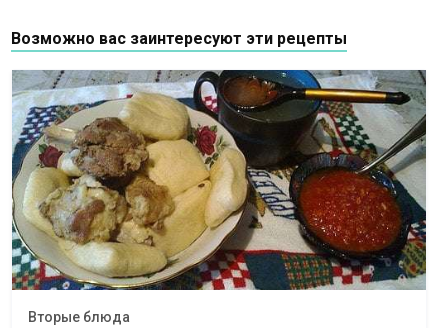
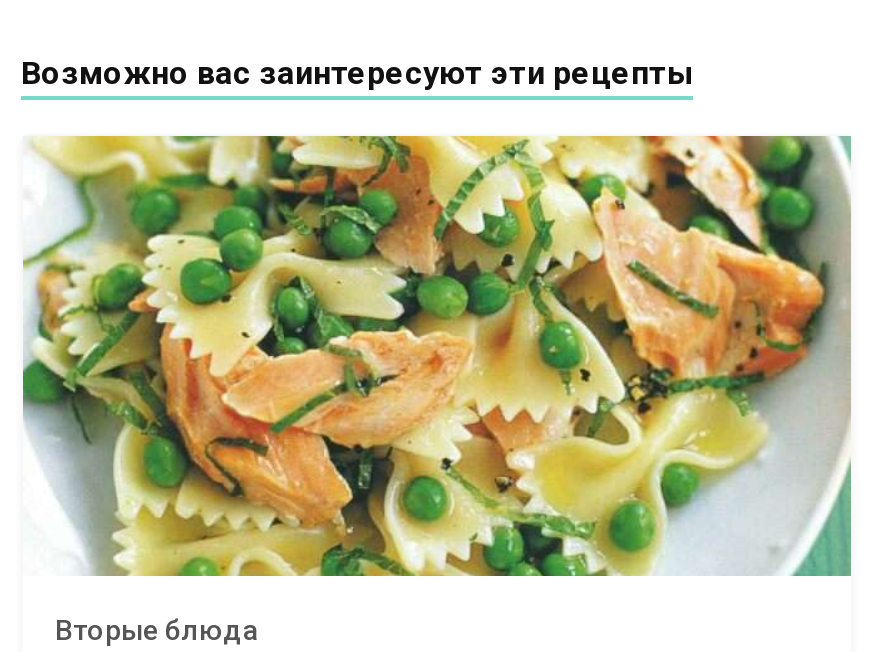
- [image]
+ [image]
